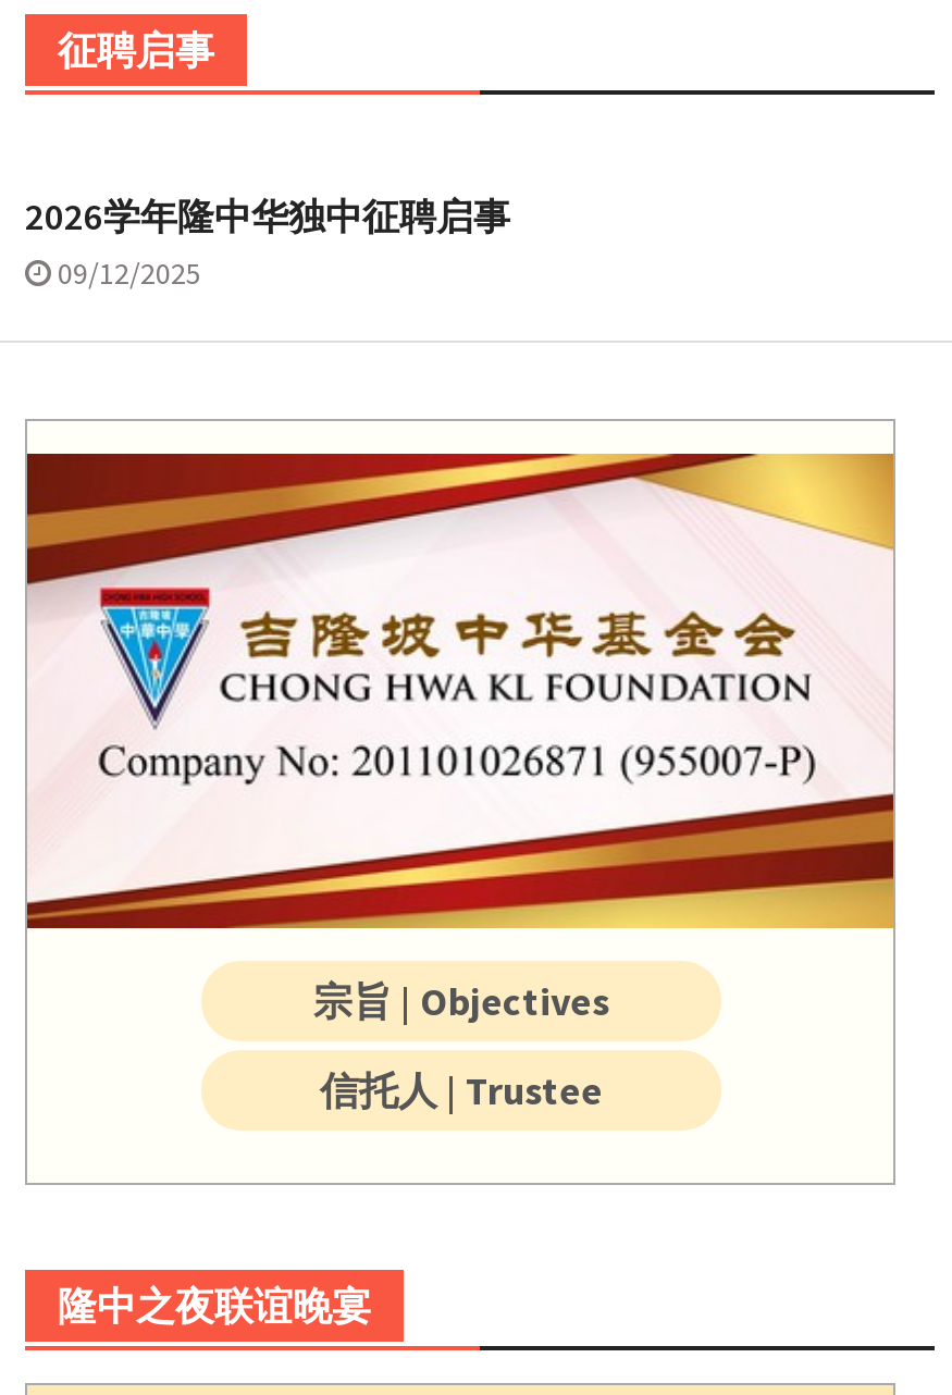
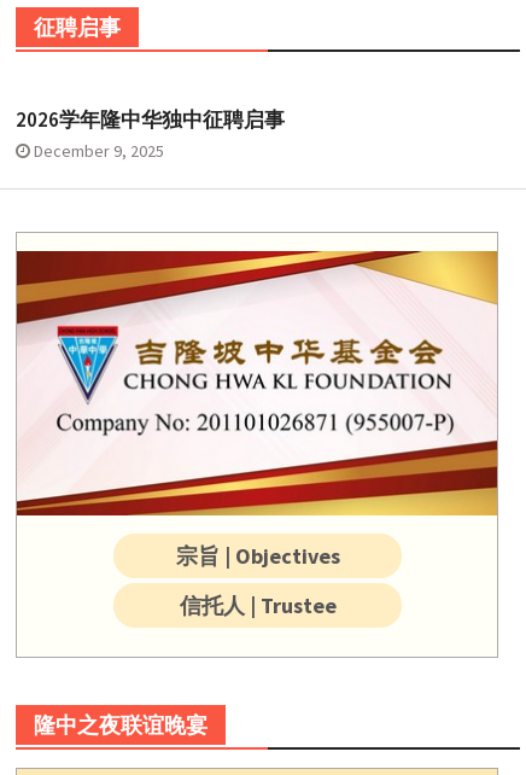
- 09/12/2025
+ December 9, 2025
